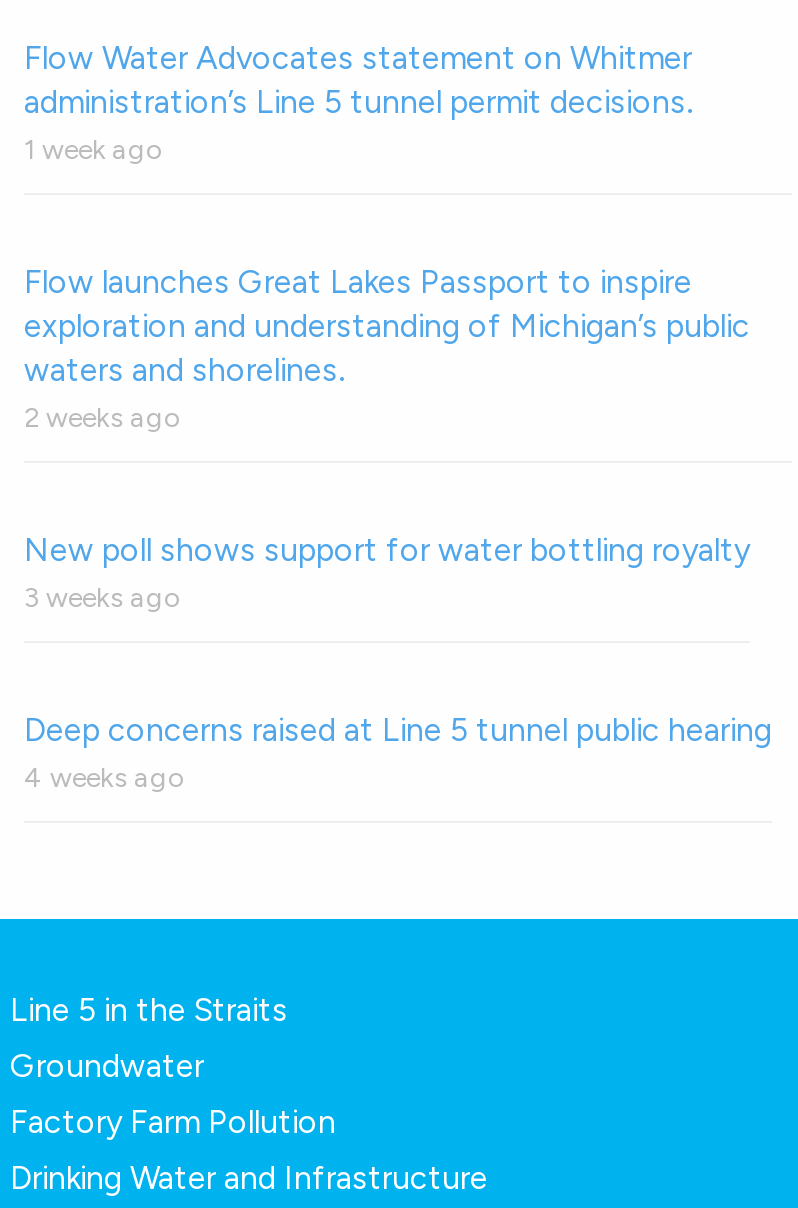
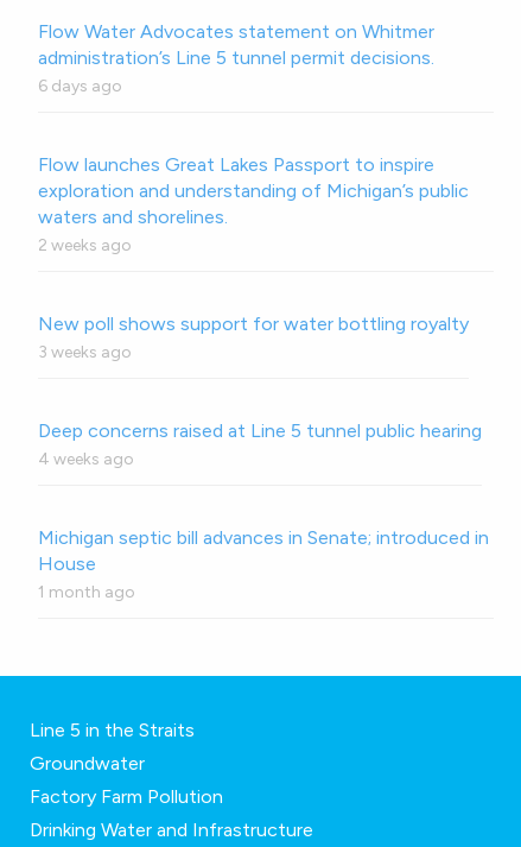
- 1 week ago
+ 6 days ago

+ Michigan septic bill advances in Senate; introduced in
+ House
+ 1 month ago
